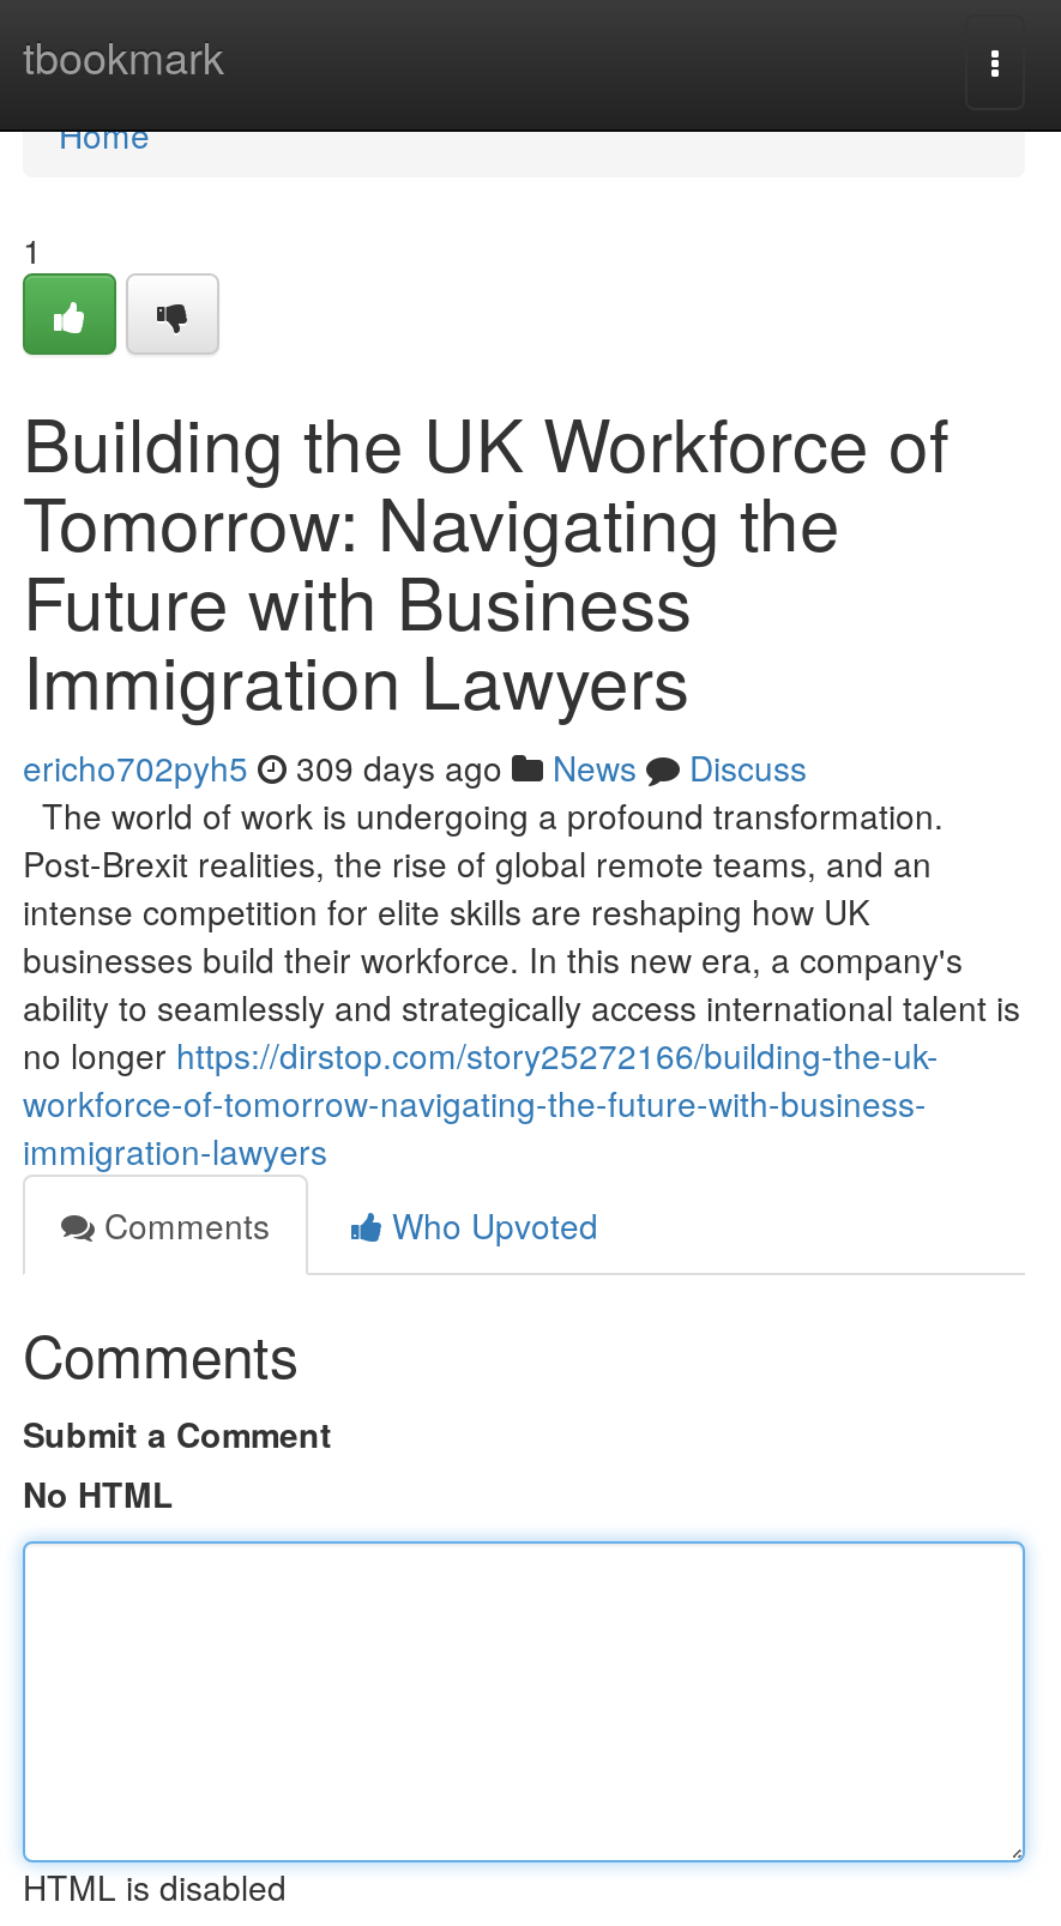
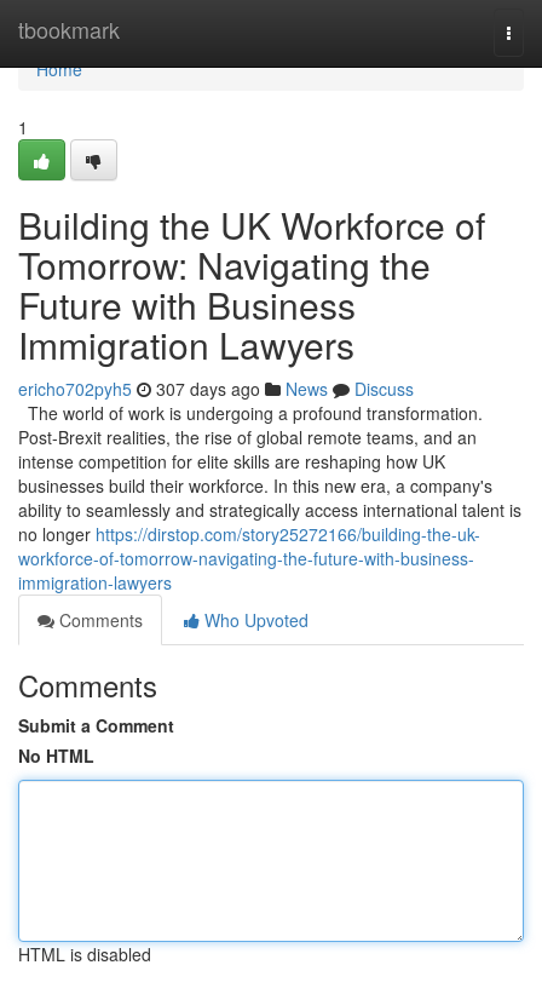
- ericho702pyh5 309 days ago News Discuss
+ ericho702pyh5 307 days ago News Discuss
